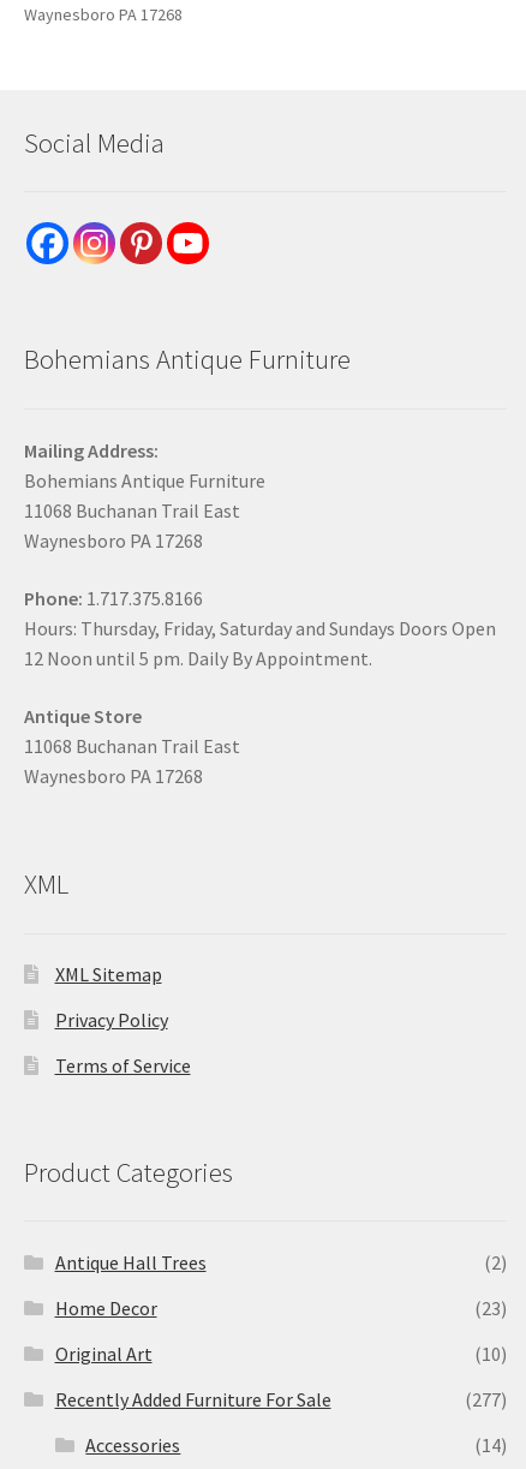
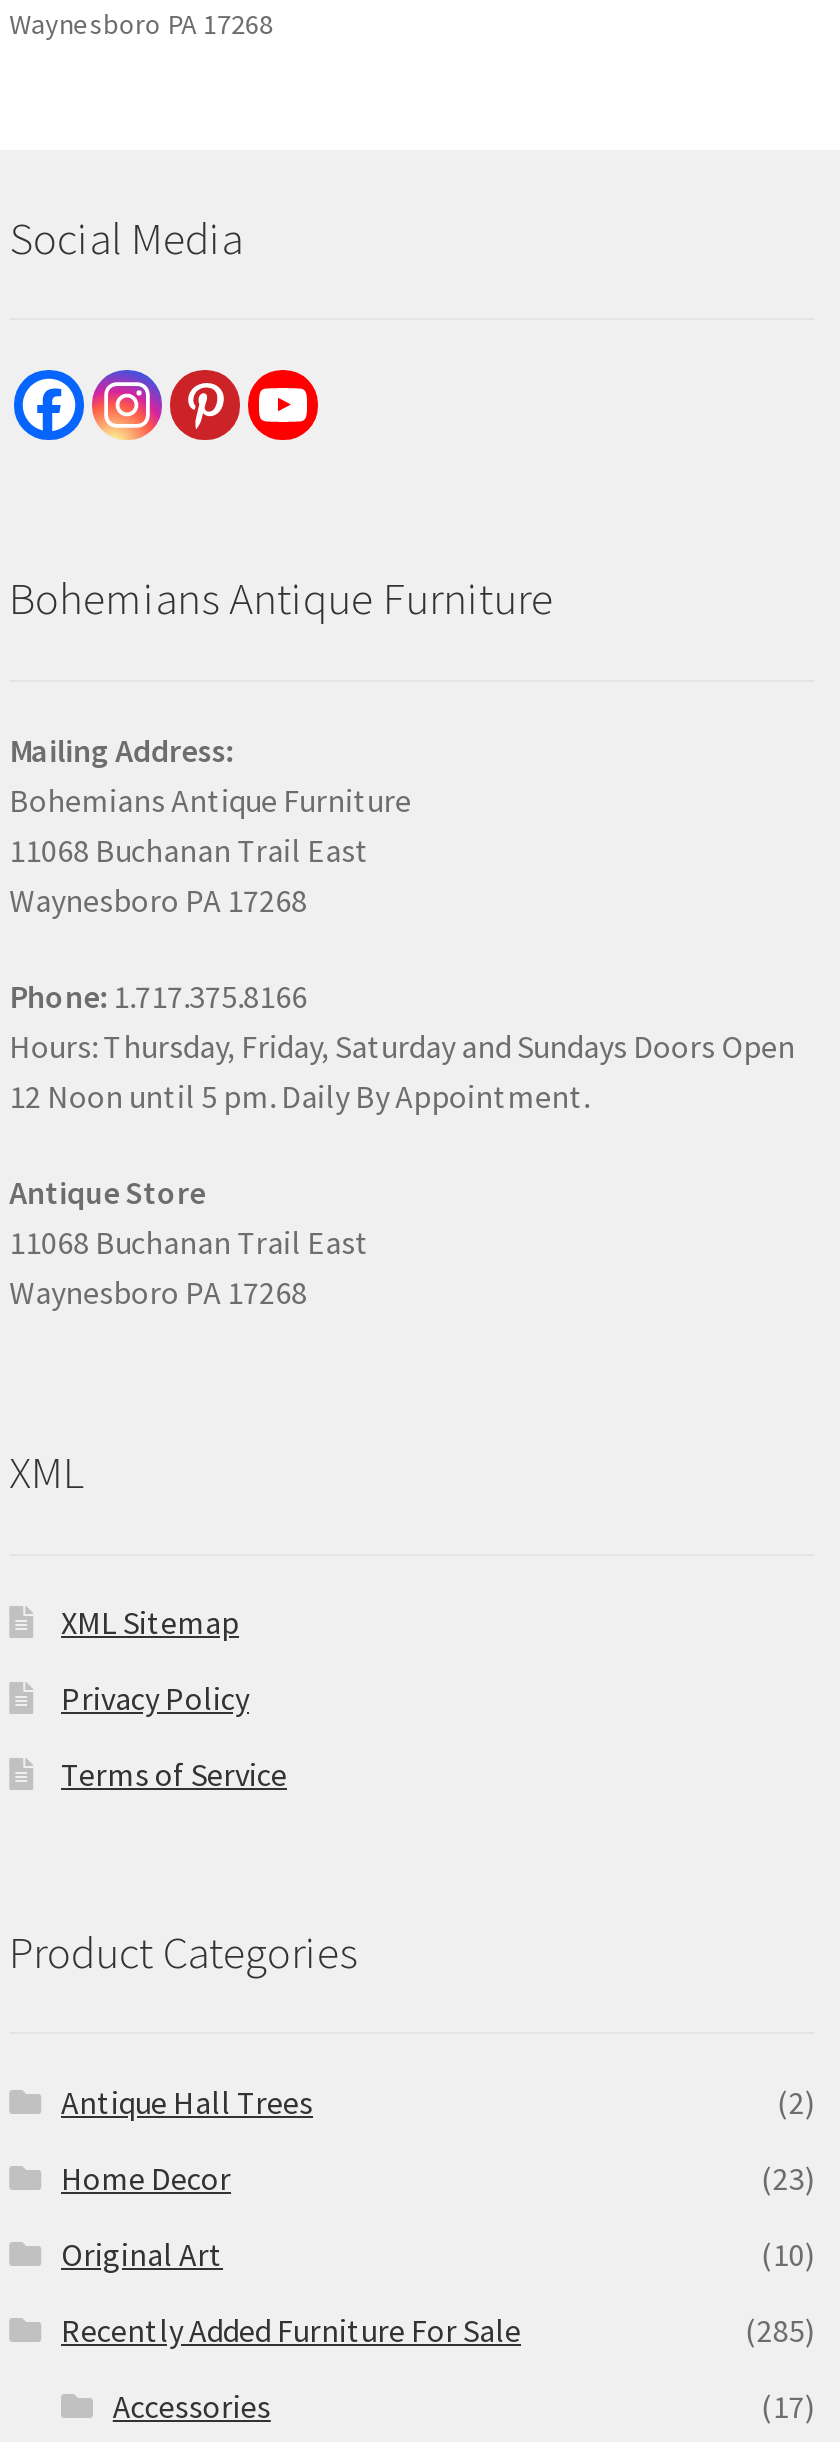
- (277)
+ (285)

- (14)
+ (17)
